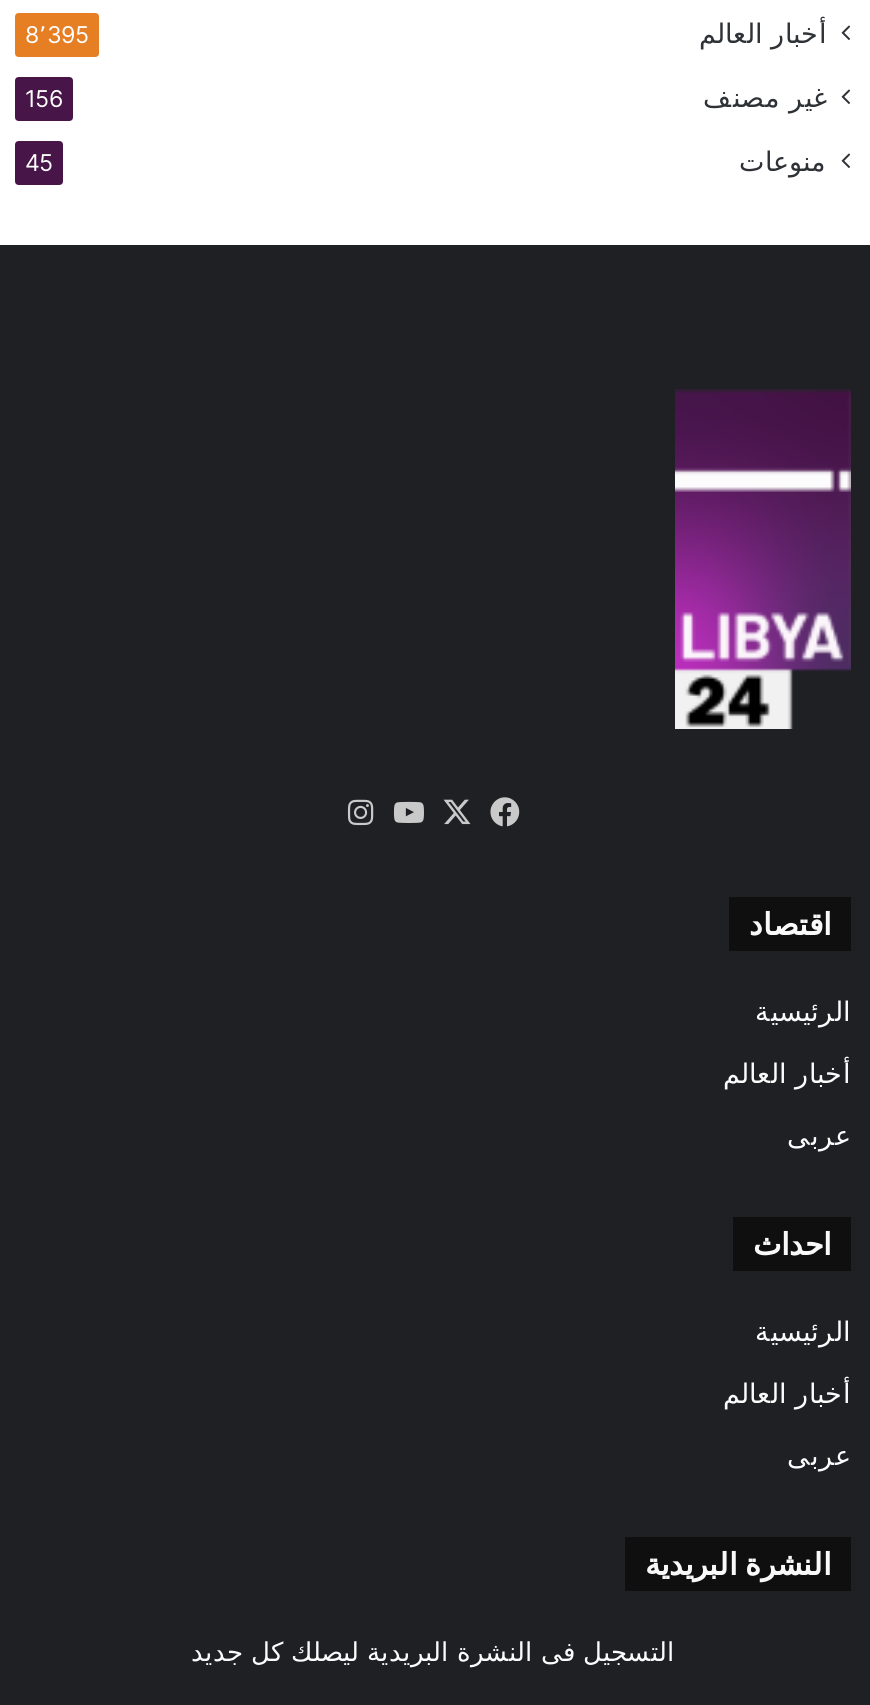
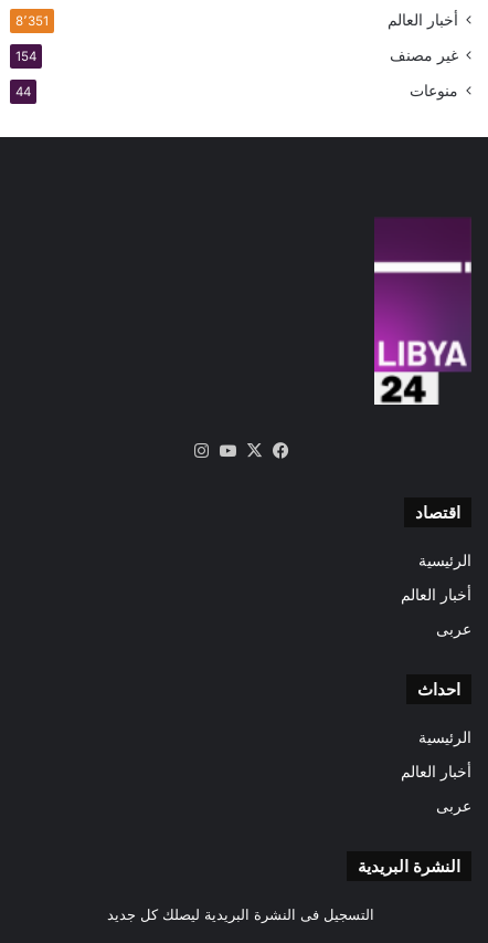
- 8٬395
+ 8٬351

- 156
+ 154

- 45
+ 44
